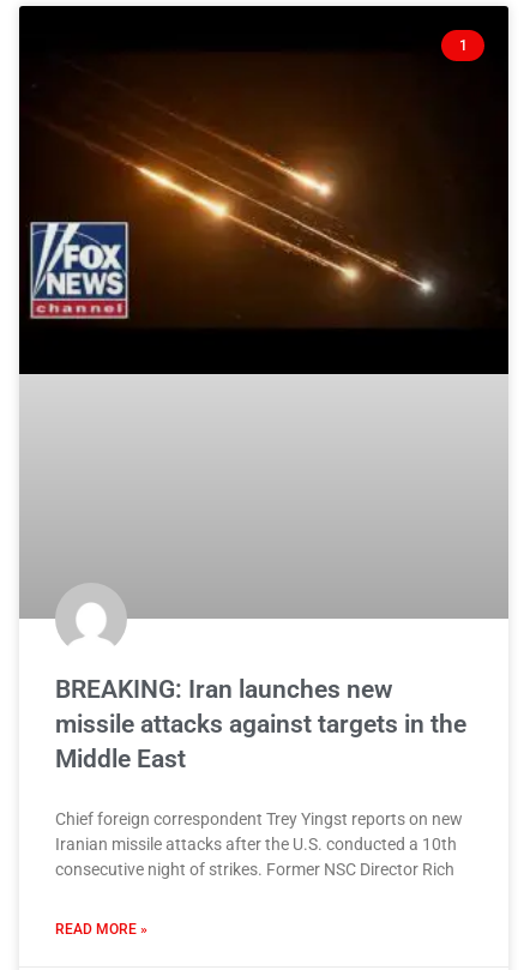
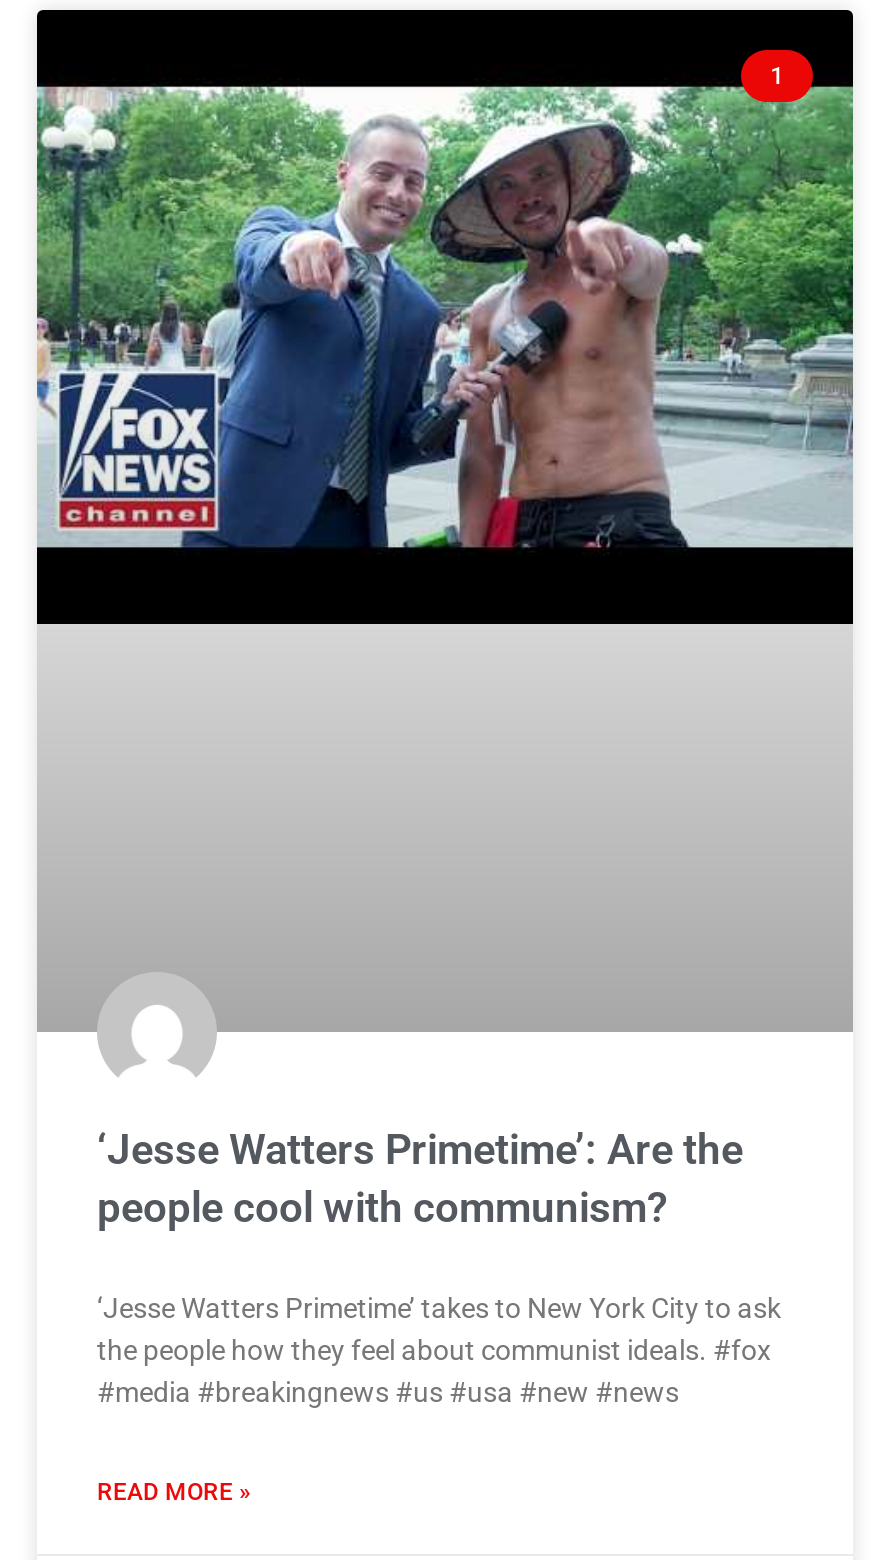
- [image]
+ [image]

- BREAKING: Iran launches new
- missile attacks against targets in the
- Middle East
+ ‘Jesse Watters Primetime’: Are the
+ people cool with communism?

- Chief foreign correspondent Trey Yingst reports on new
- Iranian missile attacks after the U.S. conducted a 10th
- consecutive night of strikes. Former NSC Director Rich
+ ‘Jesse Watters Primetime’ takes to New York City to ask
+ the people how they feel about communist ideals. #fox
+ #media #breakingnews #us #usa #new #news
